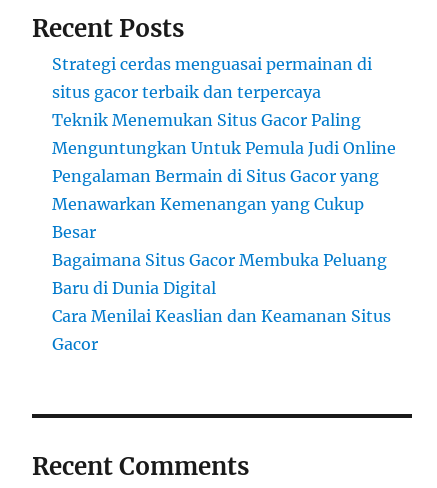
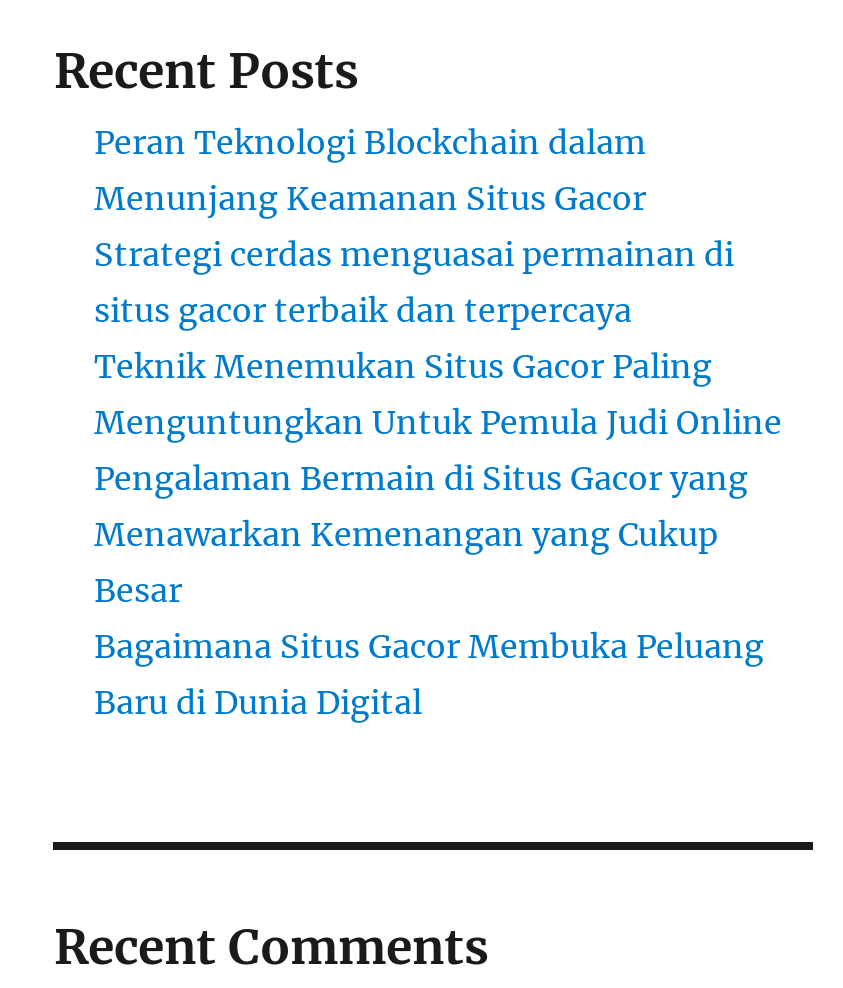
+ Peran Teknologi Blockchain dalam
+ Menunjang Keamanan Situs Gacor

moved down: Strategi cerdas menguasai permainan di | situs gacor terbaik dan terpercaya | Teknik Menemukan Situs Gacor Paling | ... | Bagaimana Situs Gacor Membuka Peluang | Baru di Dunia Digital

- Cara Menilai Keaslian dan Keamanan Situs
- Gacor
